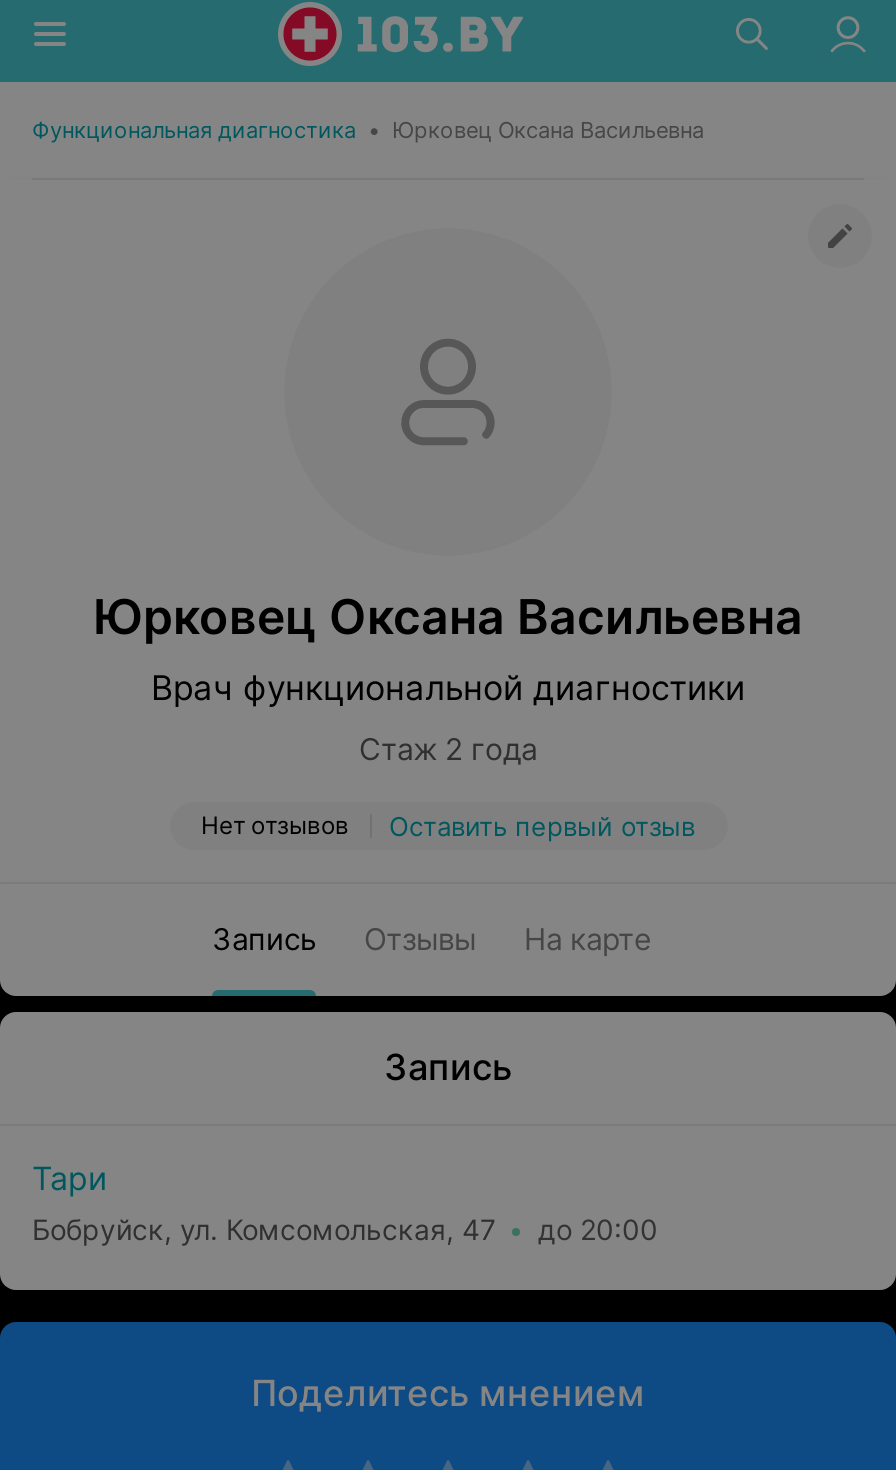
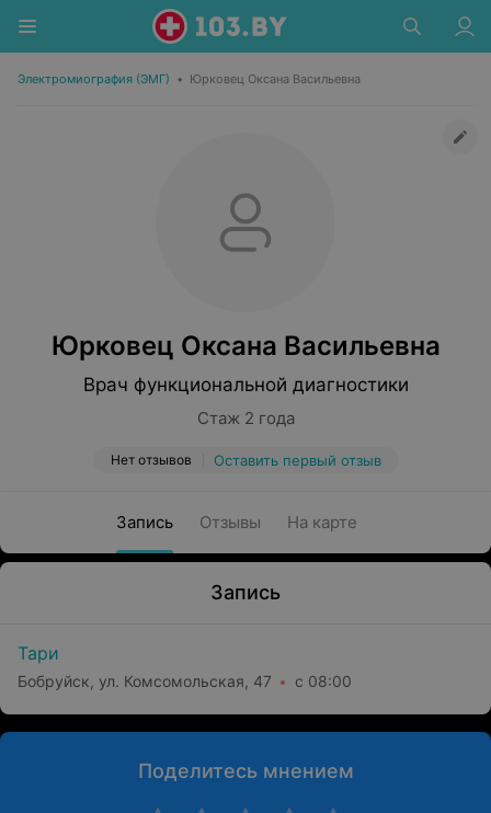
- Функциональная диагностика • Юрковец Оксана Васильевна
+ Электромиография (ЭМГ) • Юрковец Оксана Васильевна

- Бобруйск, ул. Комсомольская, 47 до 20:00
+ Бобруйск, ул. Комсомольская, 47 с 08:00
